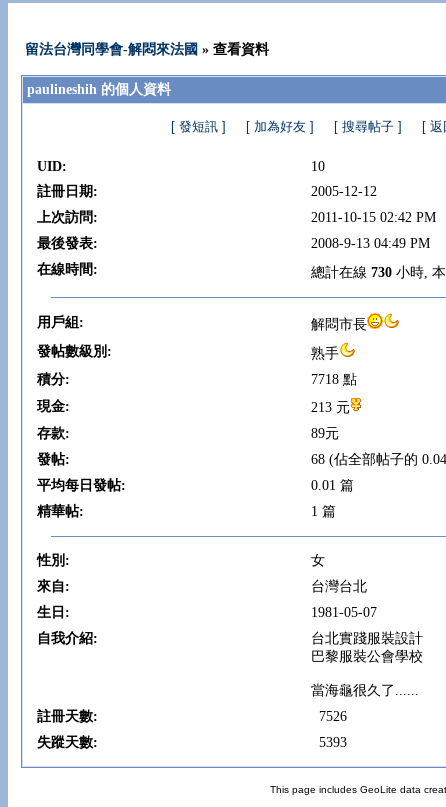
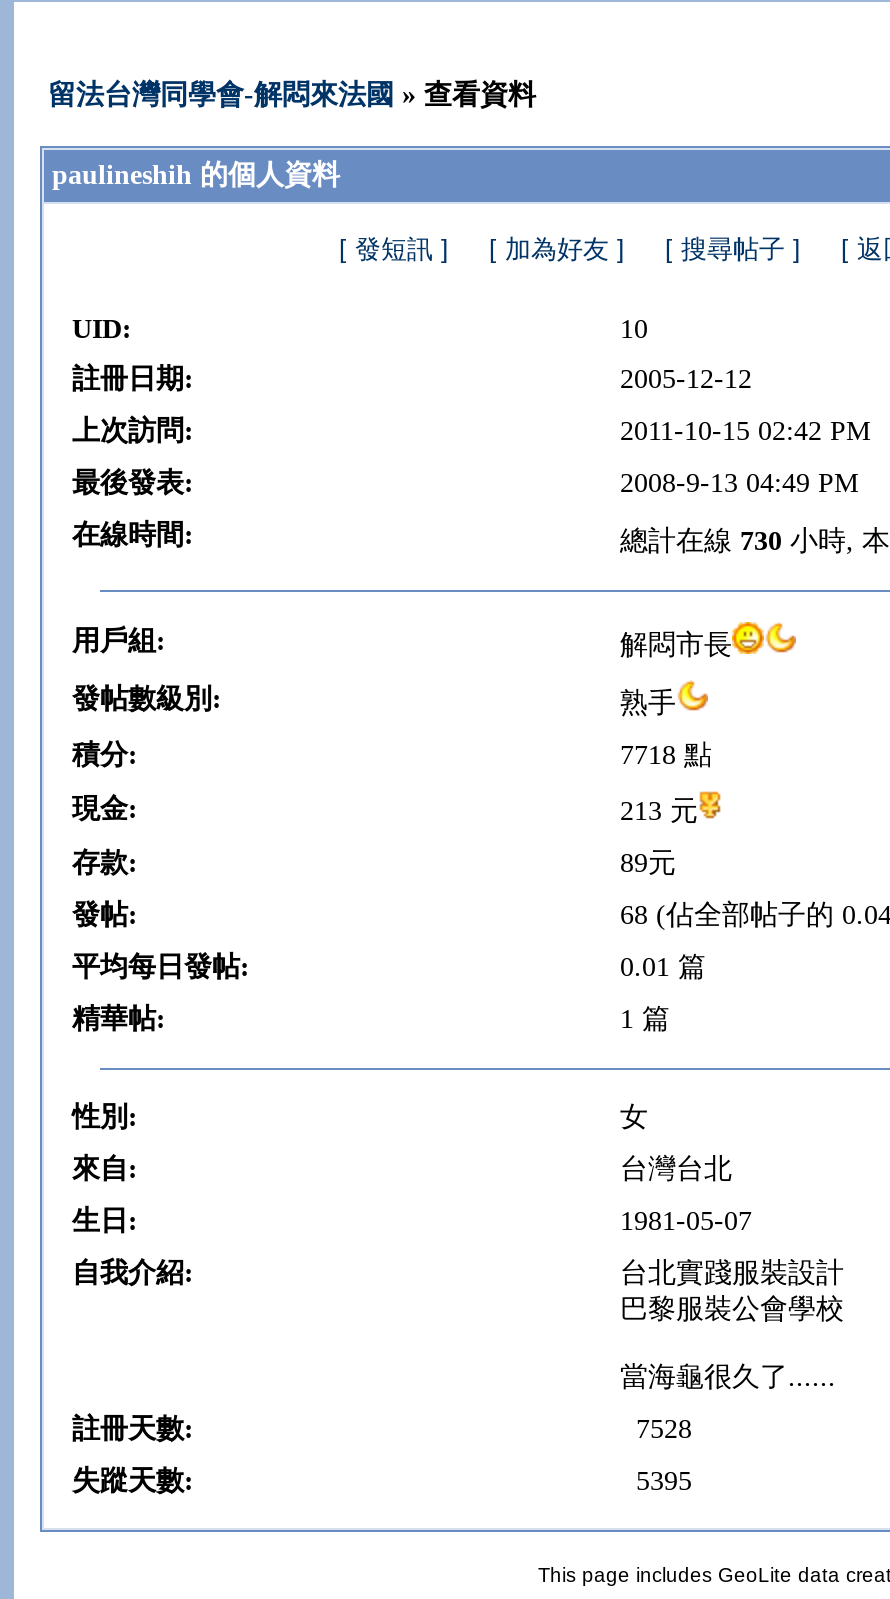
- 7526
+ 7528

- 5393
+ 5395
